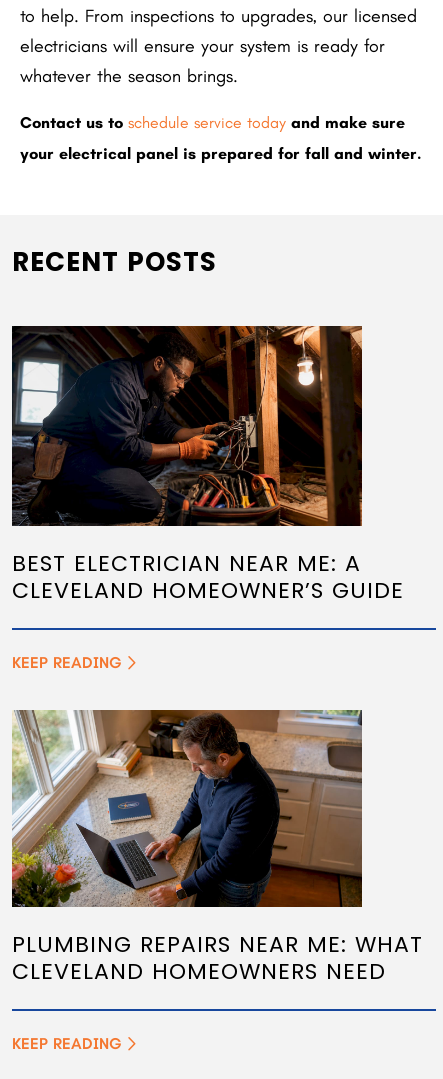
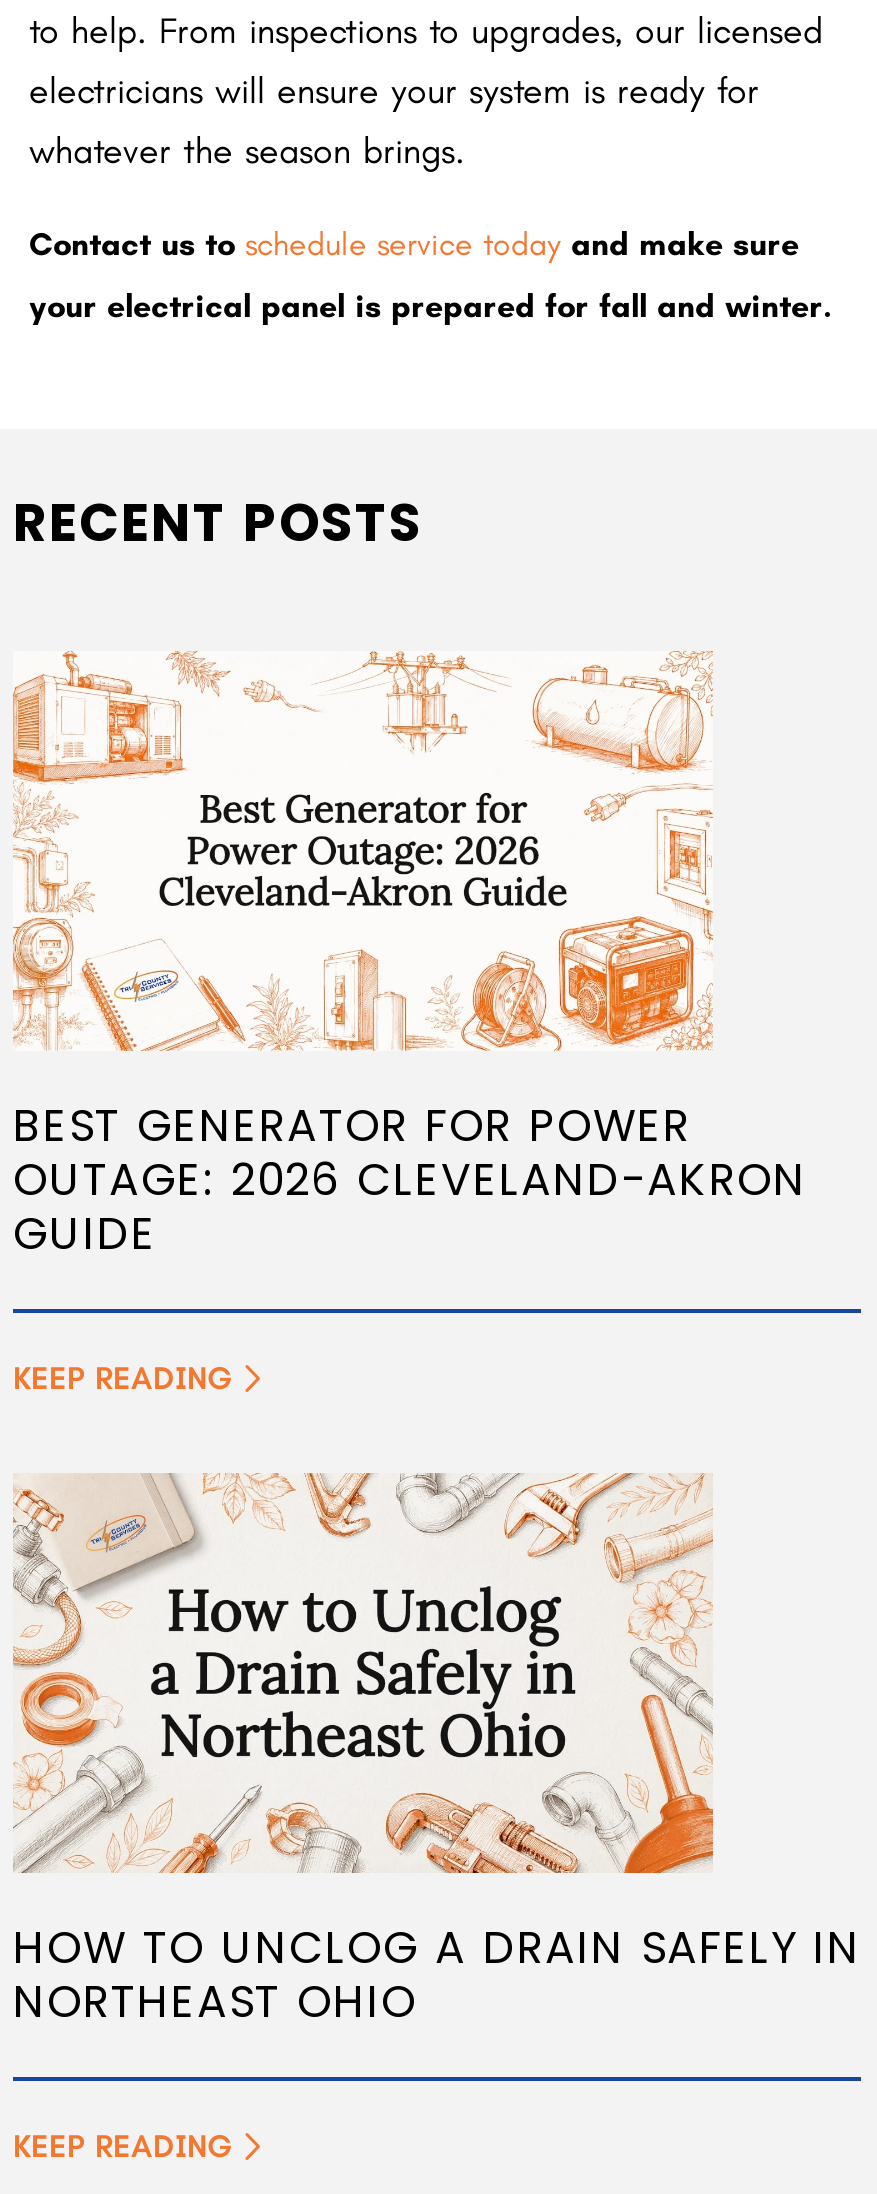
- [image]
- BEST ELECTRICIAN NEAR ME: A
- CLEVELAND HOMEOWNER’S GUIDE
+ [image]
+ BEST GENERATOR FOR POWER
+ OUTAGE: 2026 CLEVELAND-AKRON
+ GUIDE

- [image]
- PLUMBING REPAIRS NEAR ME: WHAT
- CLEVELAND HOMEOWNERS NEED
+ [image]
+ HOW TO UNCLOG A DRAIN SAFELY IN
+ NORTHEAST OHIO
